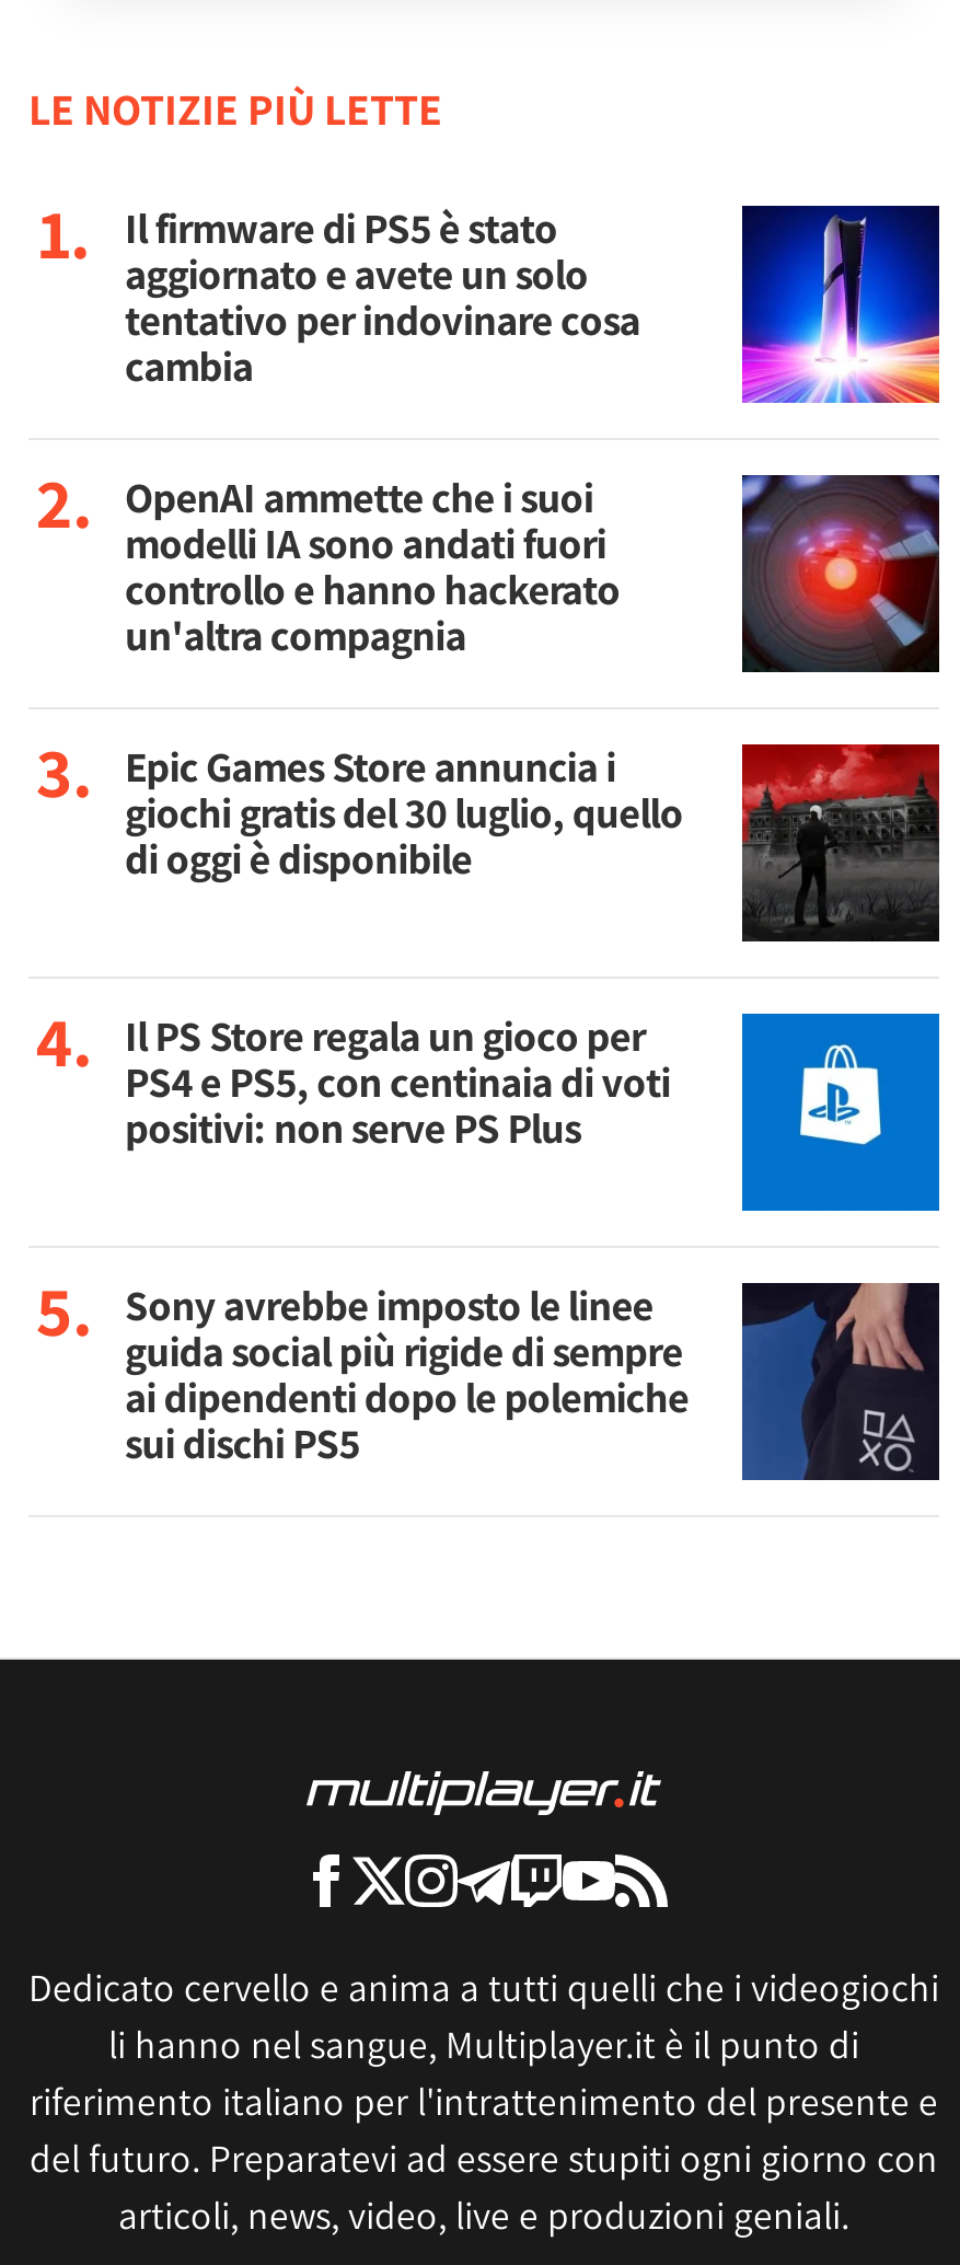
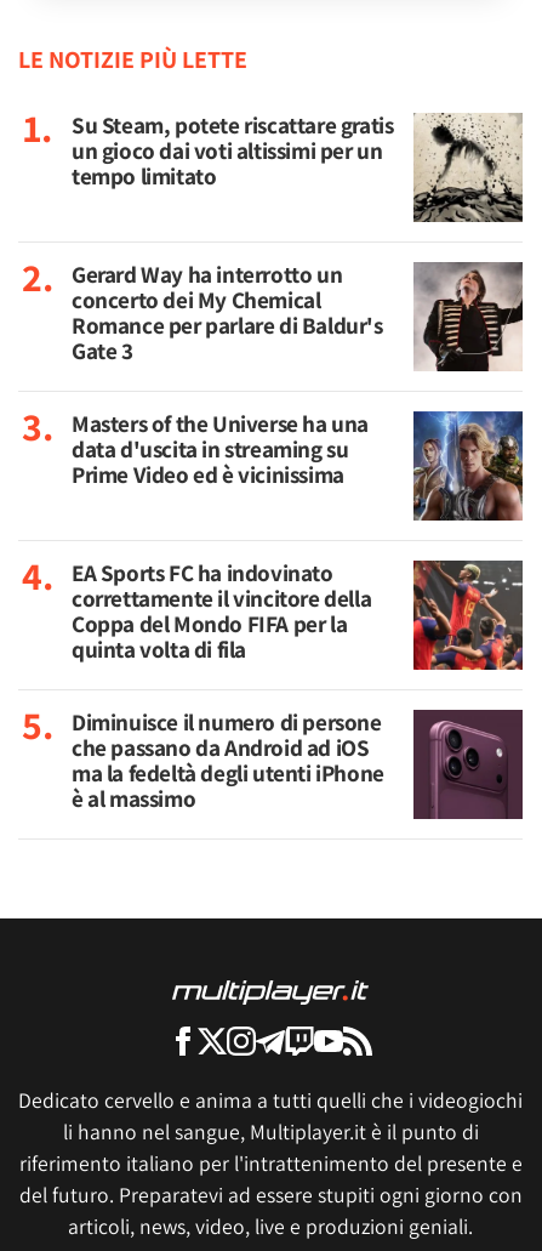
- Il firmware di PS5 è stato
- aggiornato e avete un solo
- tentativo per indovinare cosa
- cambia
+ Su Steam, potete riscattare gratis
+ un gioco dai voti altissimi per un
+ tempo limitato

- [image]
+ [image]

- OpenAI ammette che i suoi
- modelli IA sono andati fuori
- controllo e hanno hackerato
- un'altra compagnia
+ Gerard Way ha interrotto un
+ concerto dei My Chemical
+ Romance per parlare di Baldur's
+ Gate 3

- [image]
+ [image]

- [image]
- Epic Games Store annuncia i
- giochi gratis del 30 luglio, quello
- di oggi è disponibile
+ [image]
+ Masters of the Universe ha una
+ data d'uscita in streaming su
+ Prime Video ed è vicinissima

- [image]
- Il PS Store regala un gioco per
- PS4 e PS5, con centinaia di voti
- positivi: non serve PS Plus
+ [image]
+ EA Sports FC ha indovinato
+ correttamente il vincitore della
+ Coppa del Mondo FIFA per la
+ quinta volta di fila

- [image]
- Sony avrebbe imposto le linee
- guida social più rigide di sempre
- ai dipendenti dopo le polemiche
- sui dischi PS5
+ [image]
+ Diminuisce il numero di persone
+ che passano da Android ad iOS
+ ma la fedeltà degli utenti iPhone
+ è al massimo
